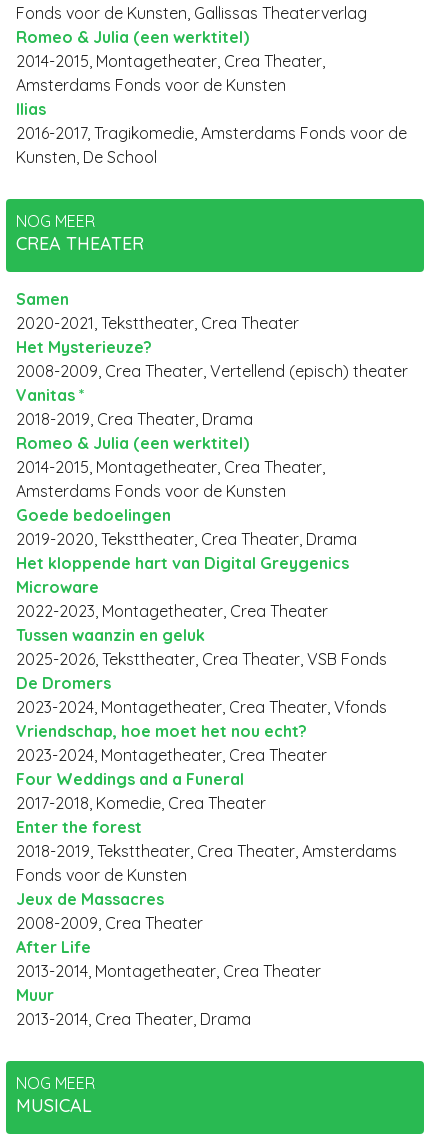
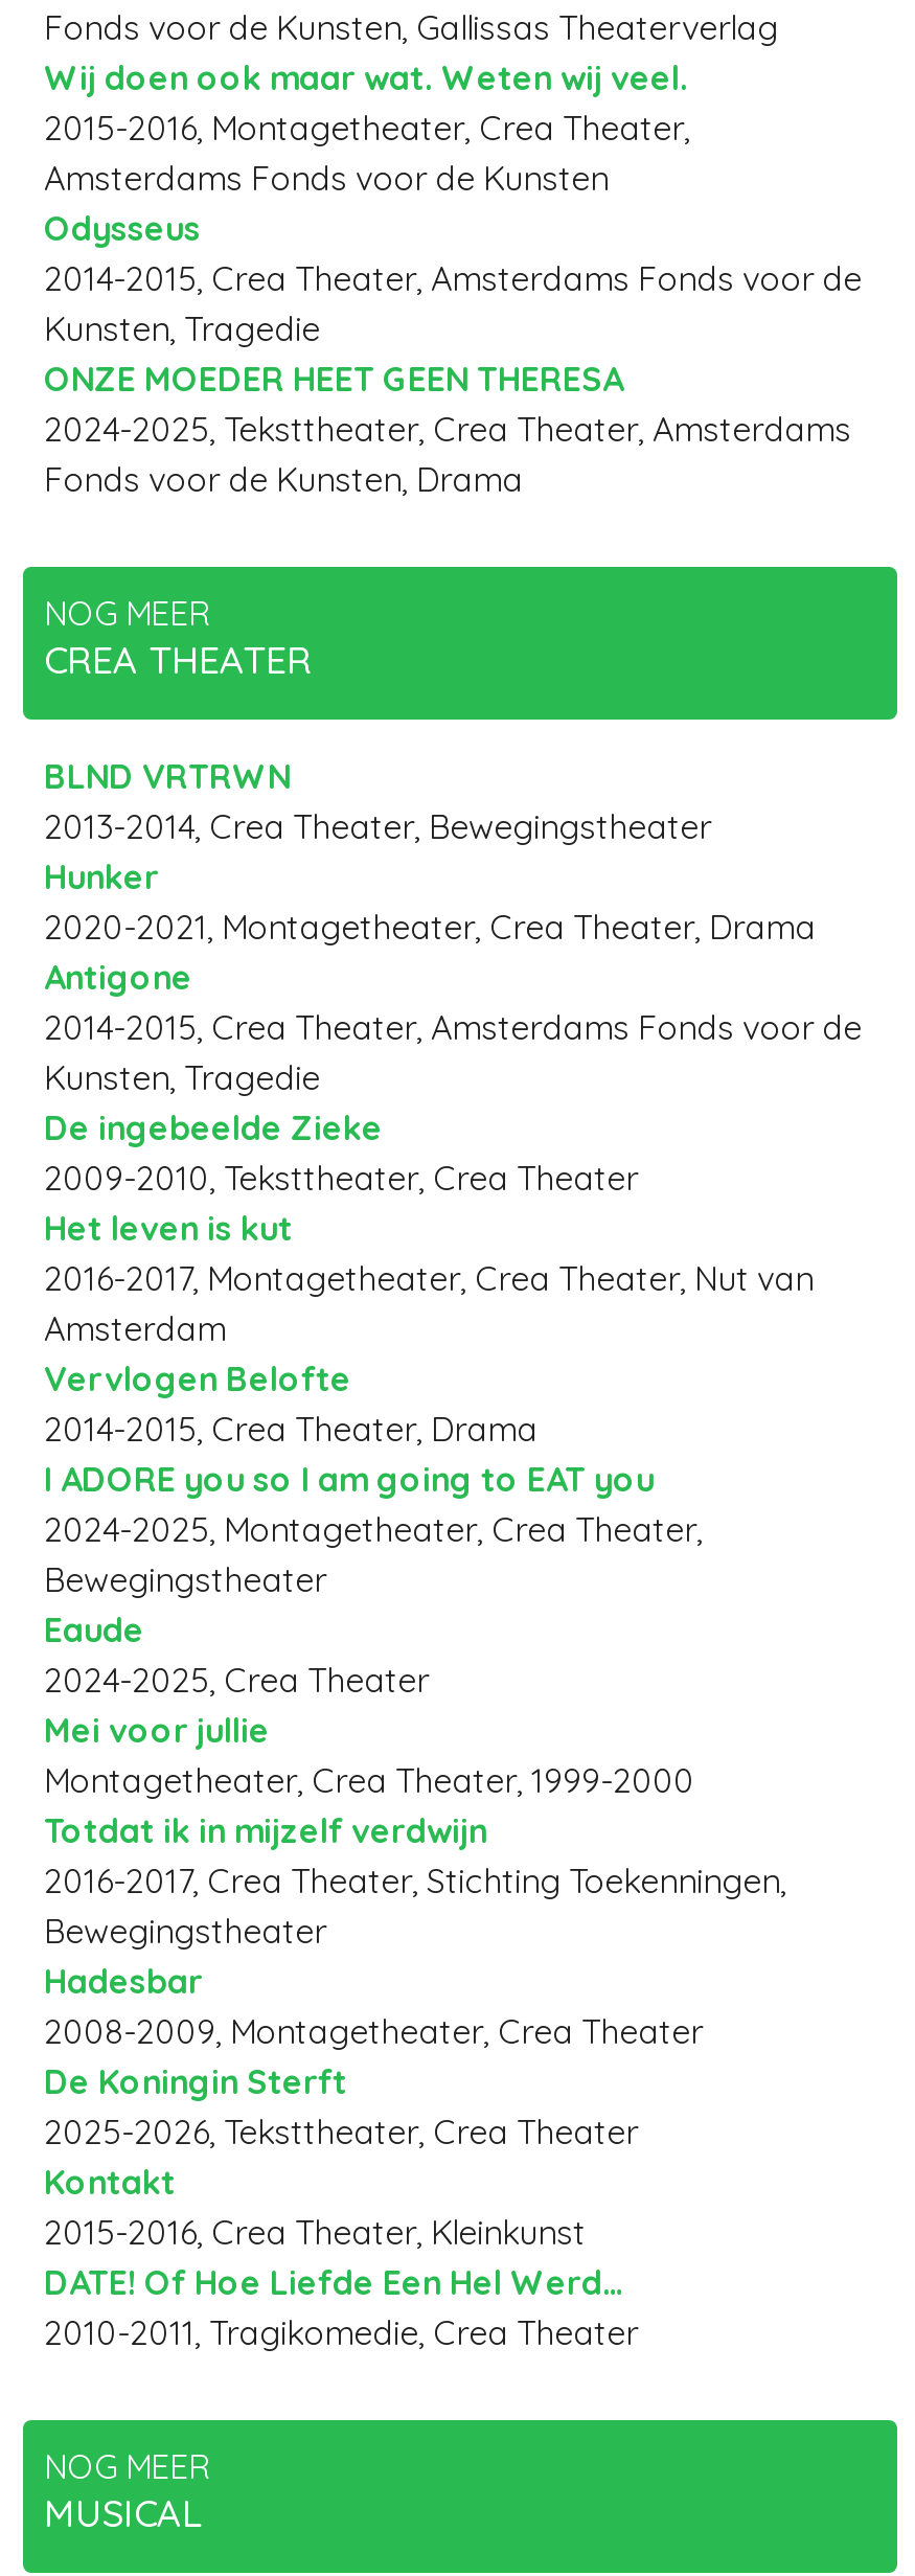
- Romeo & Julia (een werktitel)
- 2014-2015, Montagetheater, Crea Theater,
+ Wij doen ook maar wat. Weten wij veel.
+ 2015-2016, Montagetheater, Crea Theater,

- Ilias
- 2016-2017, Tragikomedie, Amsterdams Fonds voor de
- Kunsten, De School
+ Odysseus
+ 2014-2015, Crea Theater, Amsterdams Fonds voor de
+ Kunsten, Tragedie
+ ONZE MOEDER HEET GEEN THERESA
+ 2024-2025, Teksttheater, Crea Theater, Amsterdams
+ Fonds voor de Kunsten, Drama

- Samen
- 2020-2021, Teksttheater, Crea Theater
- Het Mysterieuze?
- 2008-2009, Crea Theater, Vertellend (episch) theater
- Vanitas *
- 2018-2019, Crea Theater, Drama
- Romeo & Julia (een werktitel)
- 2014-2015, Montagetheater, Crea Theater,
- Amsterdams Fonds voor de Kunsten
- Goede bedoelingen
- 2019-2020, Teksttheater, Crea Theater, Drama
- Het kloppende hart van Digital Greygenics
- Microware
- 2022-2023, Montagetheater, Crea Theater
- Tussen waanzin en geluk
- 2025-2026, Teksttheater, Crea Theater, VSB Fonds
- De Dromers
- 2023-2024, Montagetheater, Crea Theater, Vfonds
- Vriendschap, hoe moet het nou echt?
- 2023-2024, Montagetheater, Crea Theater
- Four Weddings and a Funeral
- 2017-2018, Komedie, Crea Theater
- Enter the forest
- 2018-2019, Teksttheater, Crea Theater, Amsterdams
- Fonds voor de Kunsten
- Jeux de Massacres
- 2008-2009, Crea Theater
- After Life
- 2013-2014, Montagetheater, Crea Theater
- Muur
- 2013-2014, Crea Theater, Drama
+ BLND VRTRWN
+ 2013-2014, Crea Theater, Bewegingstheater
+ Hunker
+ 2020-2021, Montagetheater, Crea Theater, Drama
+ Antigone
+ 2014-2015, Crea Theater, Amsterdams Fonds voor de
+ Kunsten, Tragedie
+ De ingebeelde Zieke
+ 2009-2010, Teksttheater, Crea Theater
+ Het leven is kut
+ 2016-2017, Montagetheater, Crea Theater, Nut van
+ Amsterdam
+ Vervlogen Belofte
+ 2014-2015, Crea Theater, Drama
+ I ADORE you so I am going to EAT you
+ 2024-2025, Montagetheater, Crea Theater,
+ Bewegingstheater
+ Eaude
+ 2024-2025, Crea Theater
+ Mei voor jullie
+ Montagetheater, Crea Theater, 1999-2000
+ Totdat ik in mijzelf verdwijn
+ 2016-2017, Crea Theater, Stichting Toekenningen,
+ Bewegingstheater
+ Hadesbar
+ 2008-2009, Montagetheater, Crea Theater
+ De Koningin Sterft
+ 2025-2026, Teksttheater, Crea Theater
+ Kontakt
+ 2015-2016, Crea Theater, Kleinkunst
+ DATE! Of Hoe Liefde Een Hel Werd…
+ 2010-2011, Tragikomedie, Crea Theater
